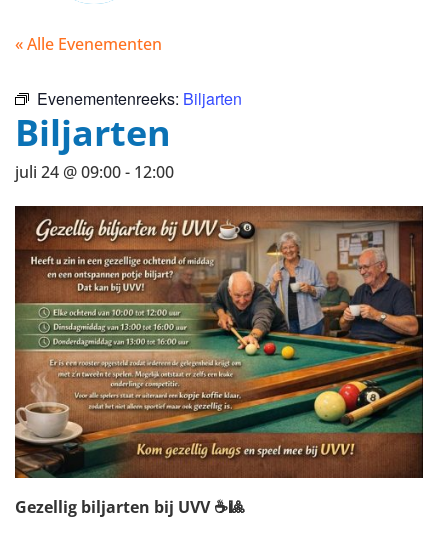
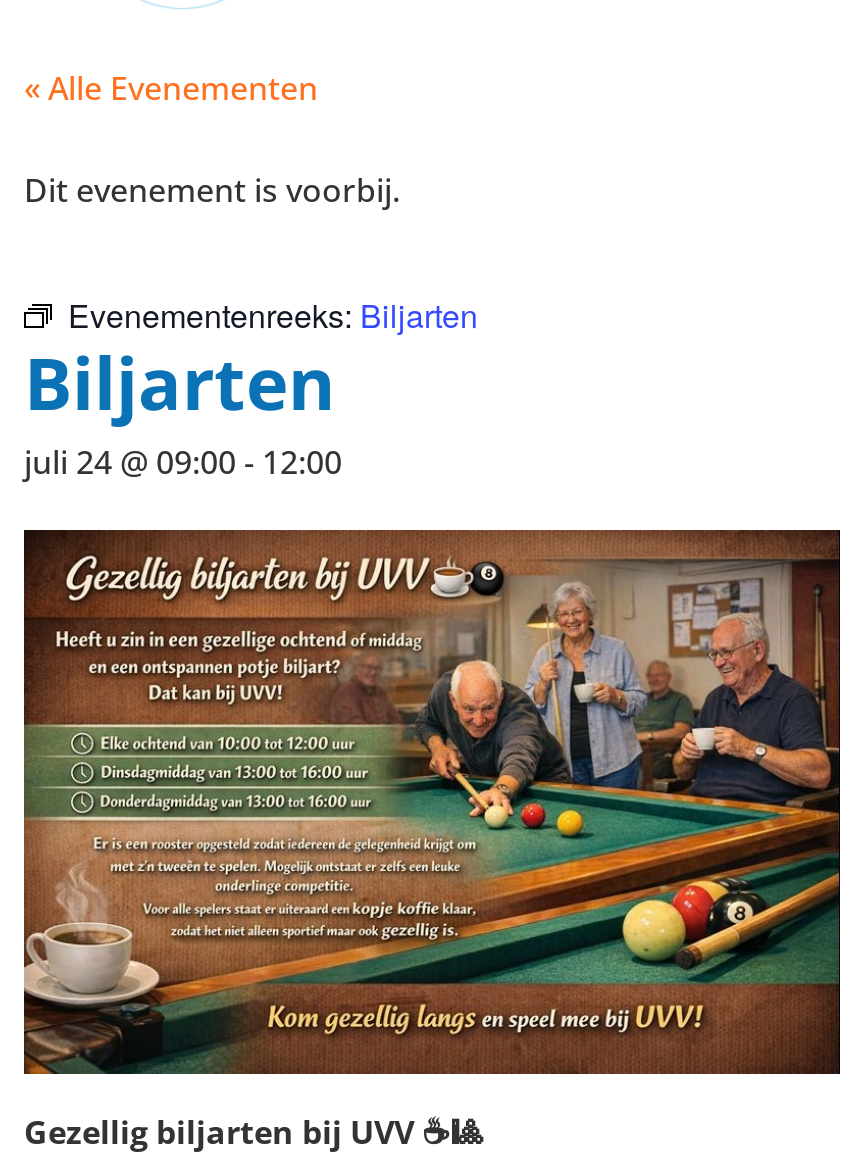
+ Dit evenement is voorbij.
